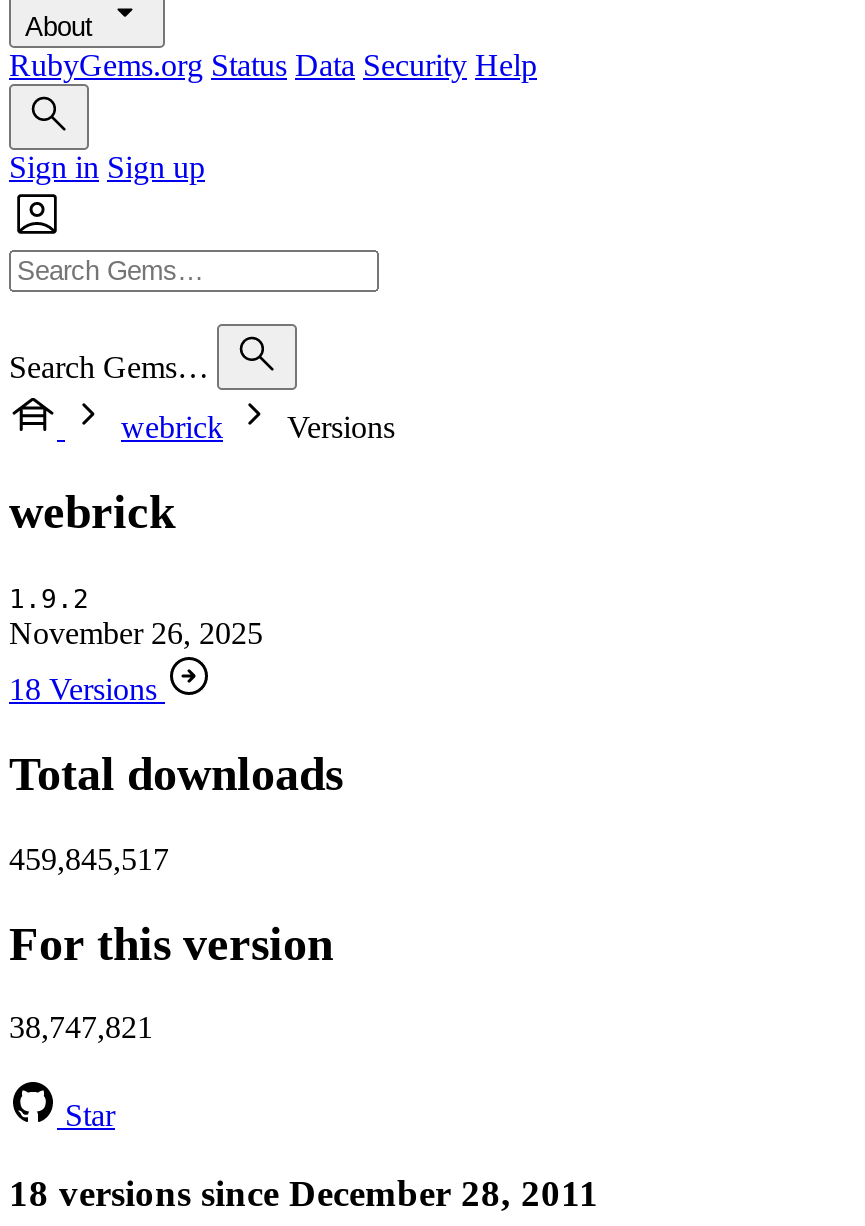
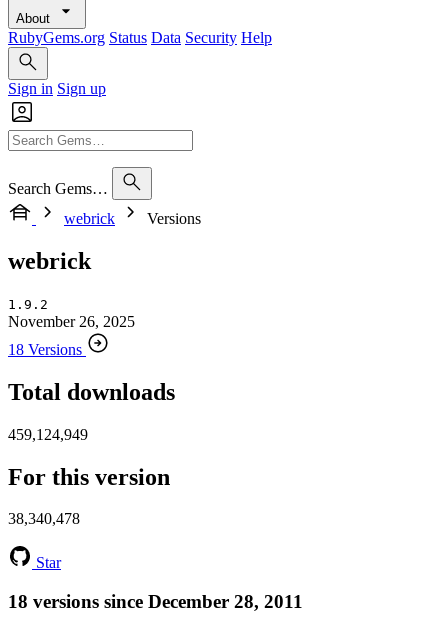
- 459,845,517
+ 459,124,949

- 38,747,821
+ 38,340,478
